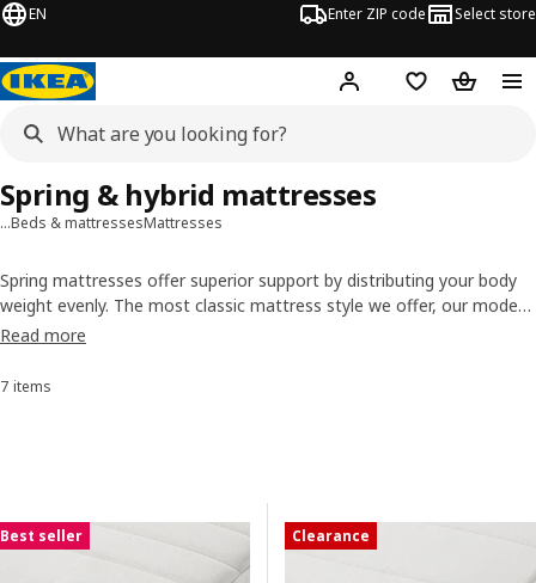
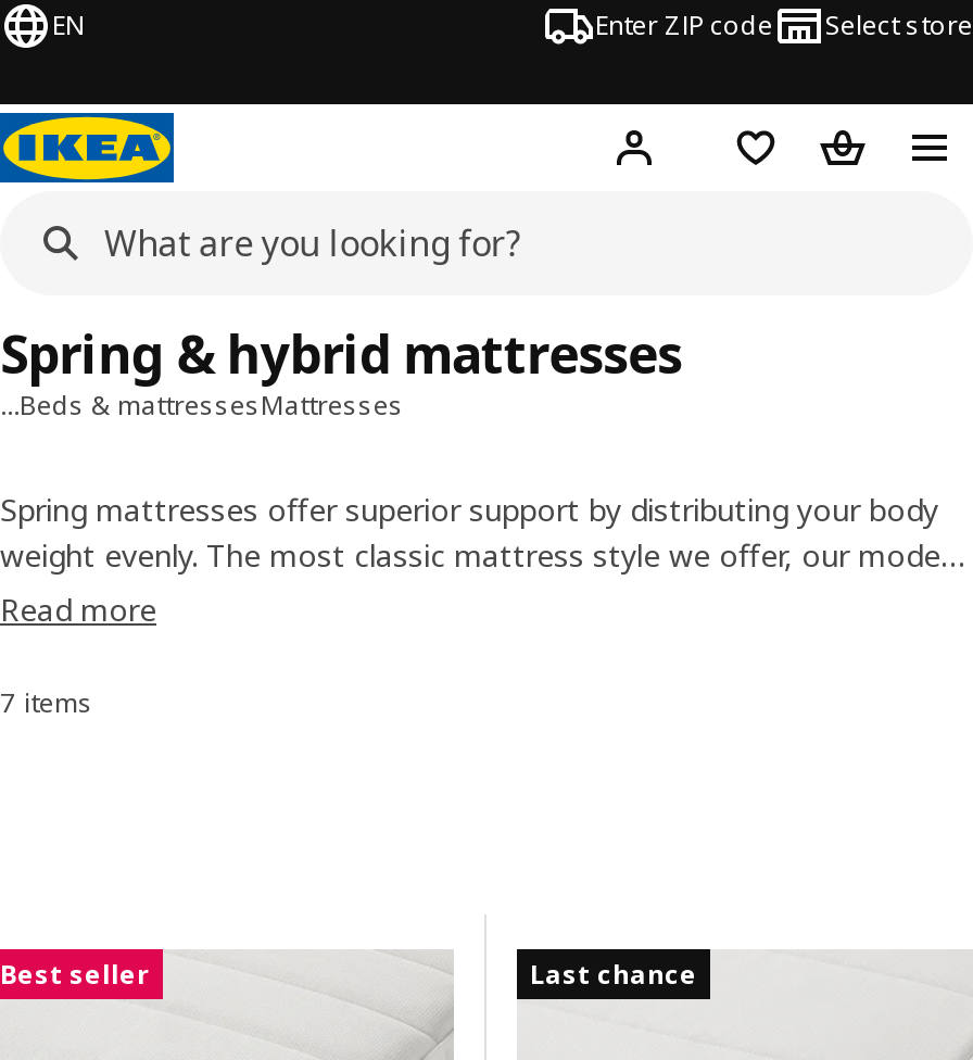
- Clearance
+ Last chance
